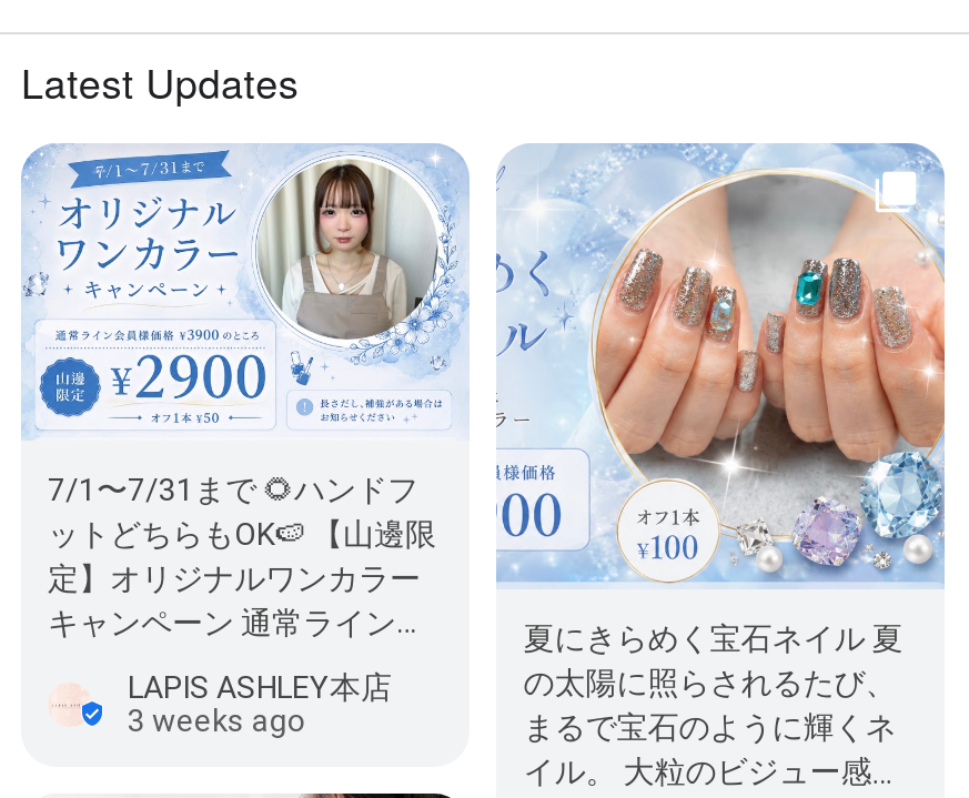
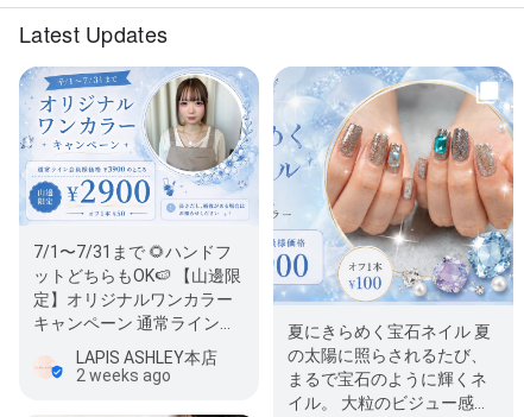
- 3 weeks ago
+ 2 weeks ago
